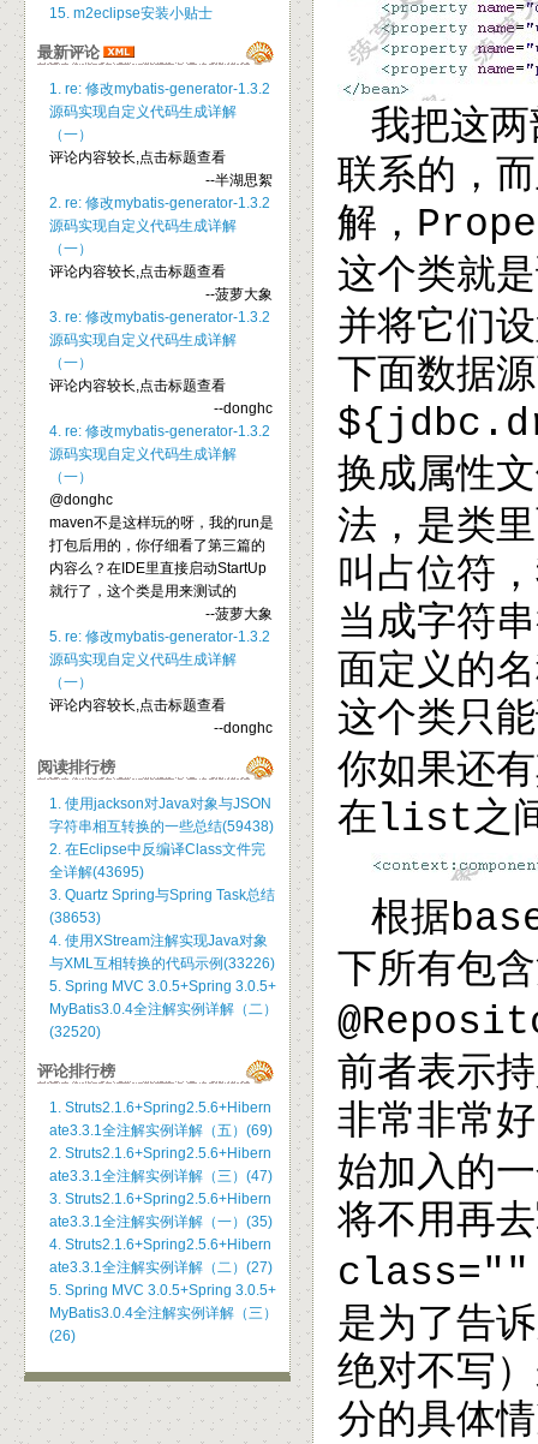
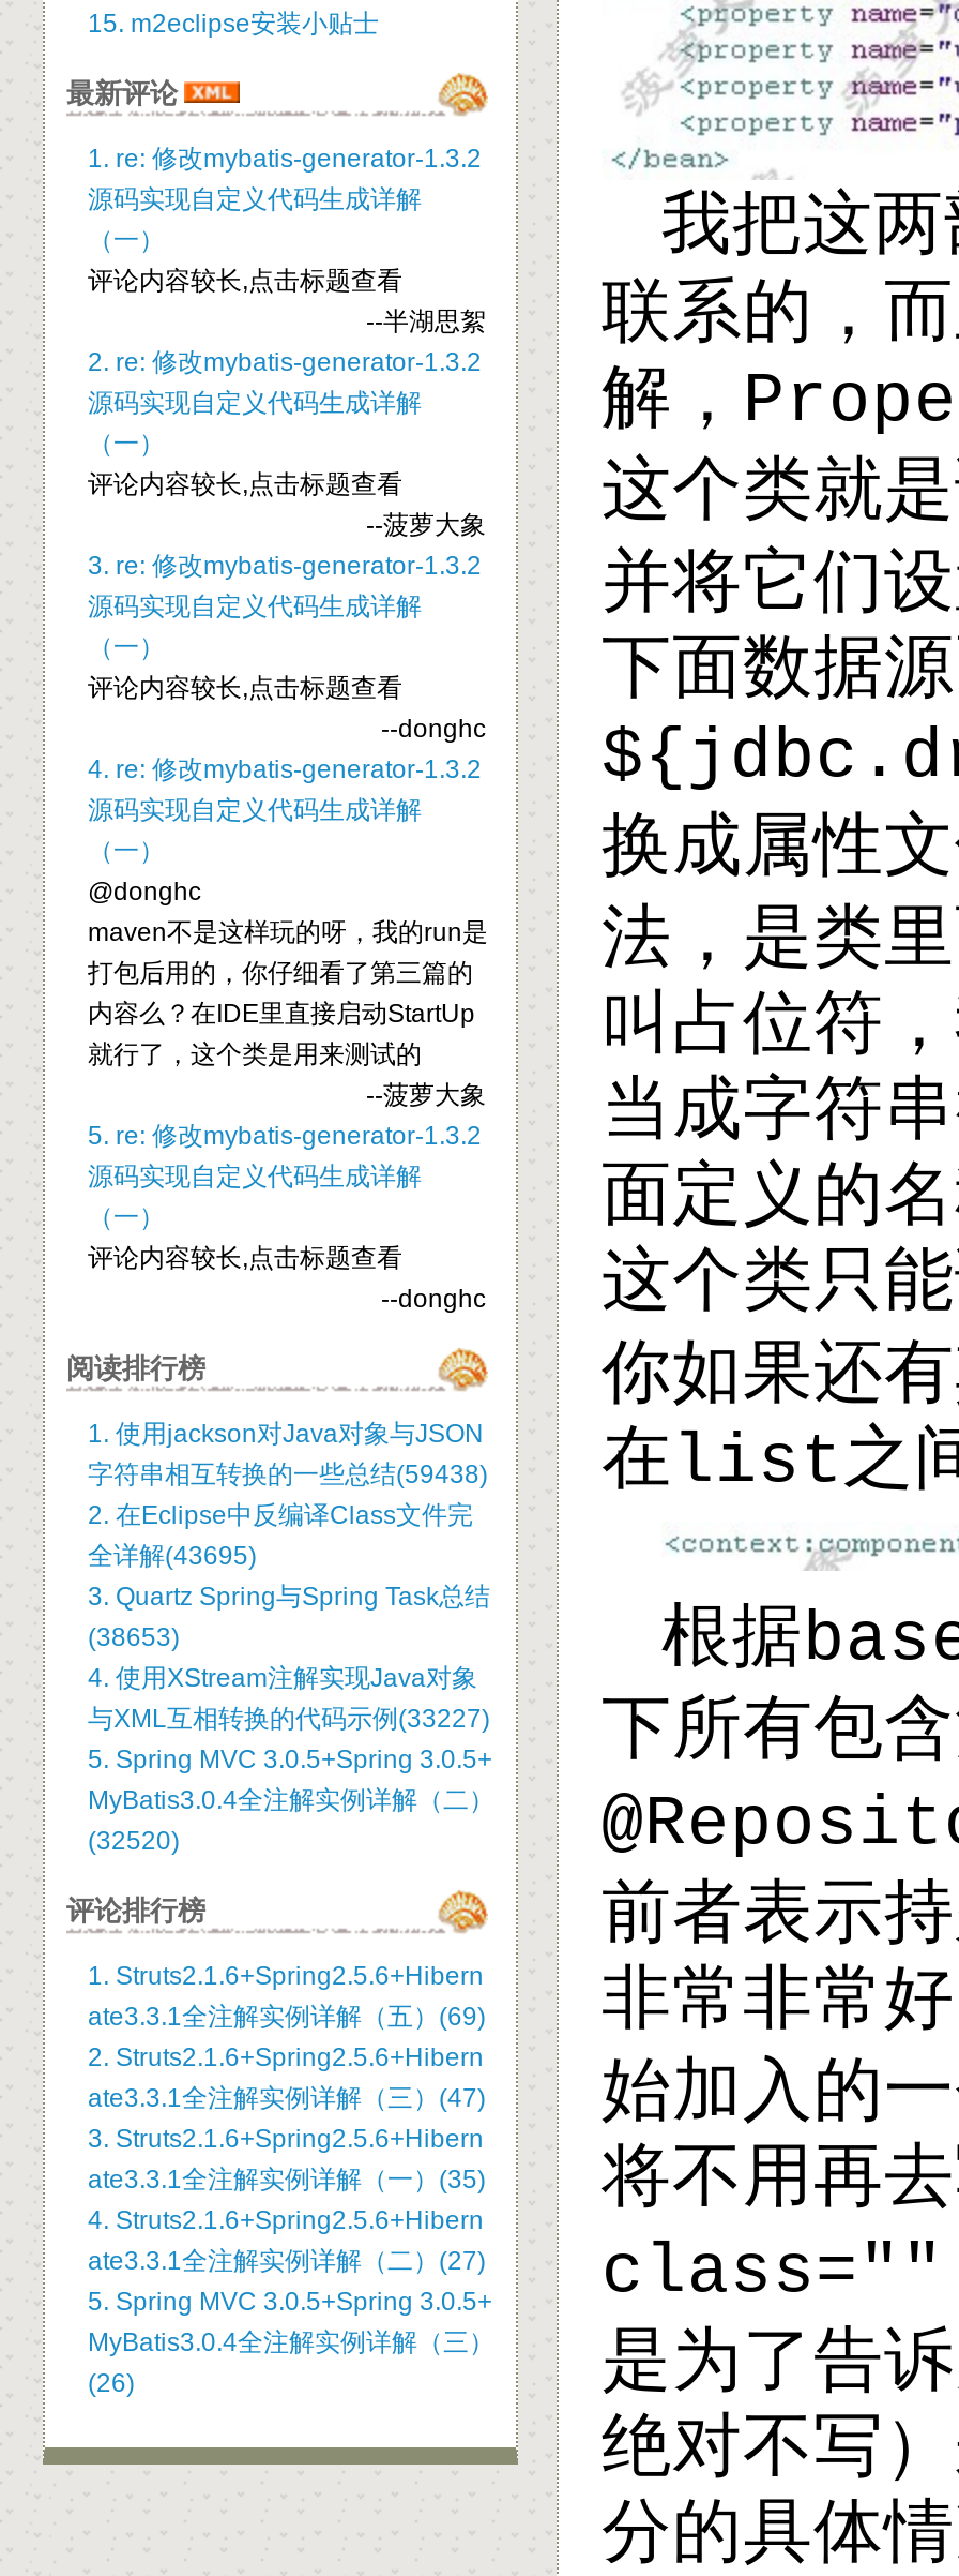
- 与XML互相转换的代码示例(33226)
+ 与XML互相转换的代码示例(33227)
